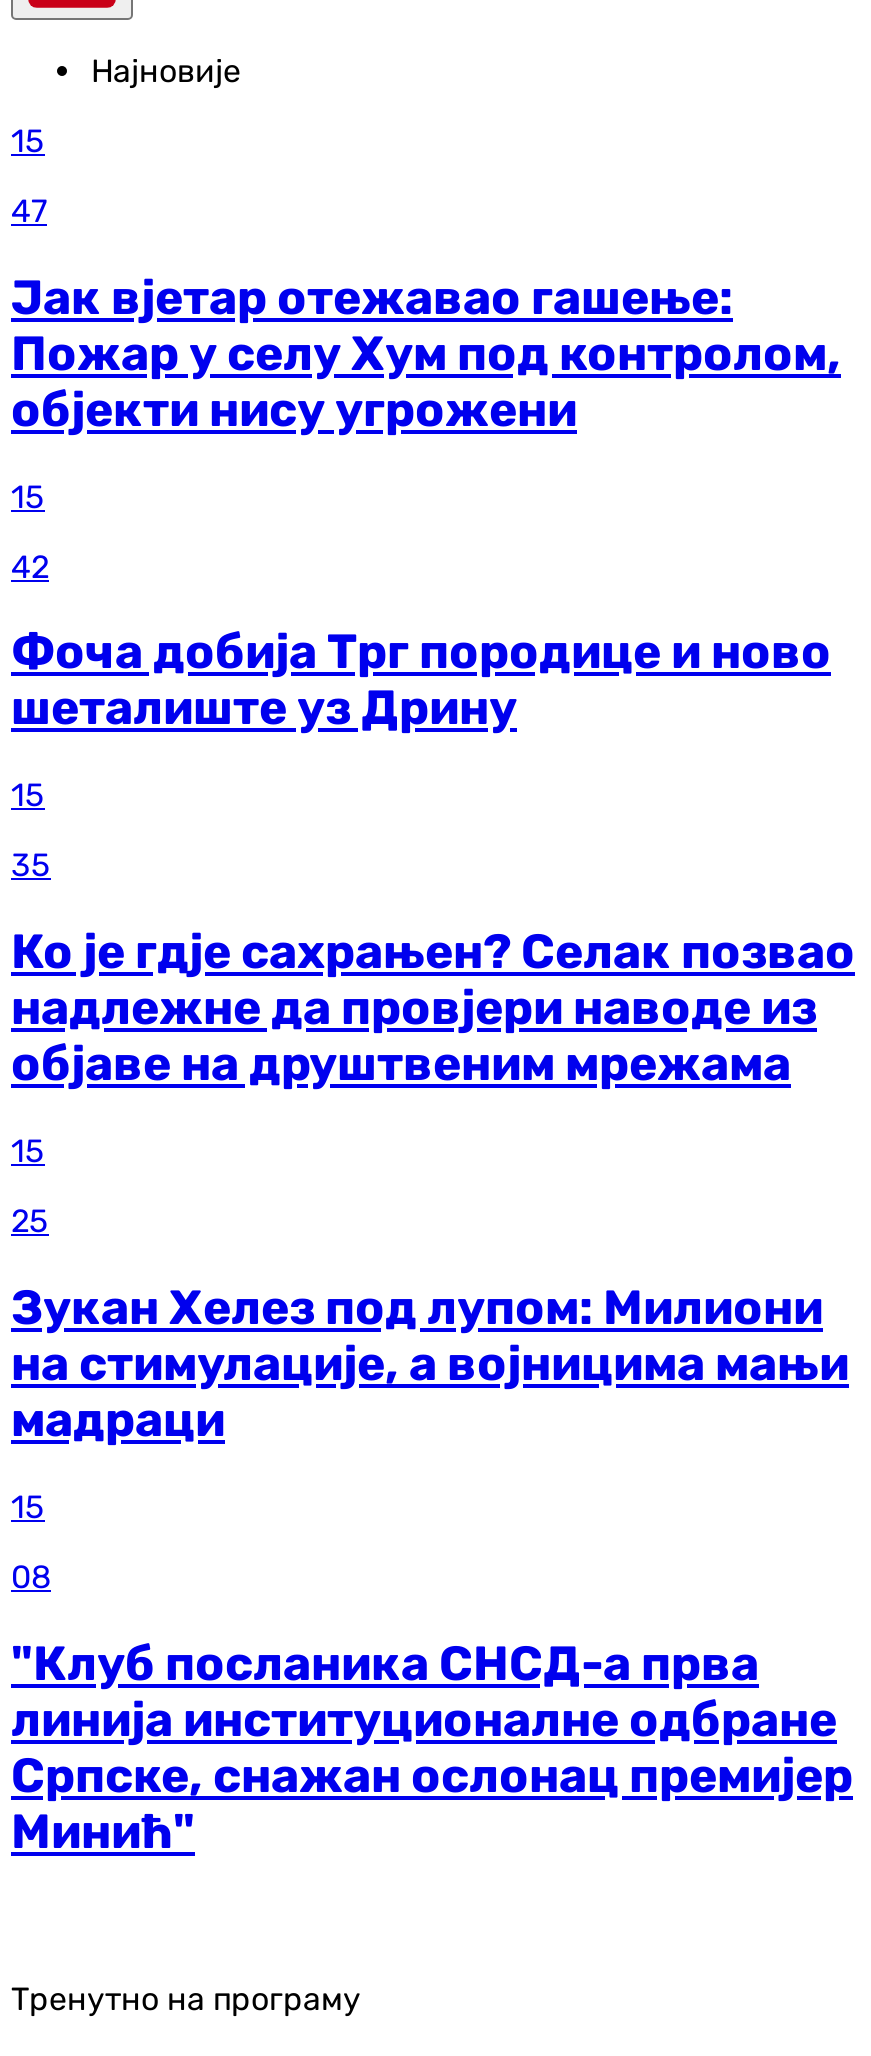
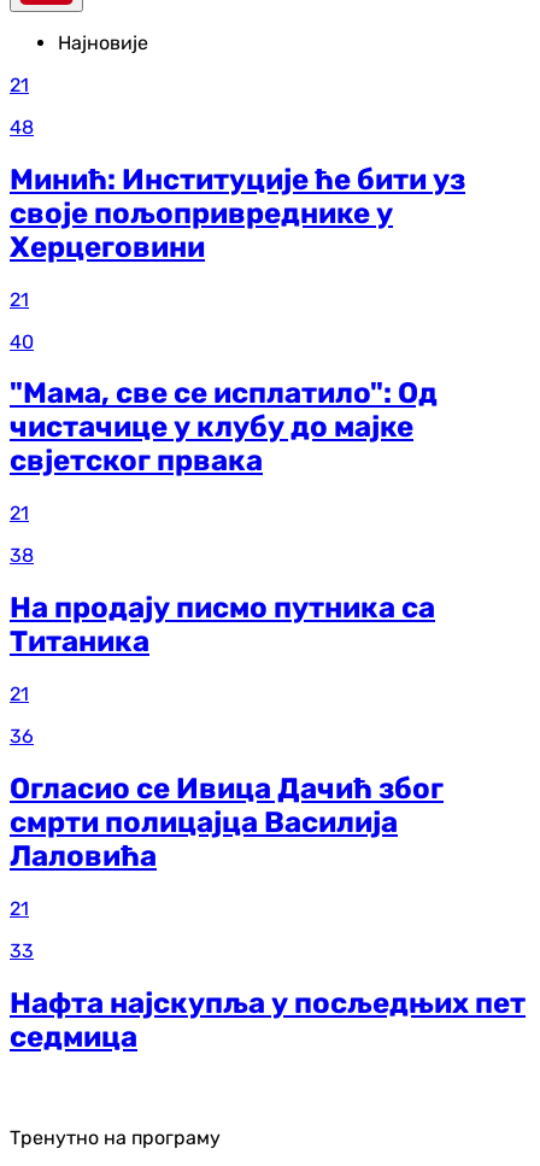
- 15
+ 21

- 47
+ 48

- Јак вјетар отежавао гашење:
- Пожар у селу Хум под контролом,
- објекти нису угрожени
+ Минић: Институције ће бити уз
+ своје пољопривреднике у
+ Херцеговини

- 15
+ 21

- 42
+ 40

- Фоча добија Трг породице и ново
- шеталиште уз Дрину
+ "Мама, све се исплатило": Од
+ чистачице у клубу до мајке
+ свјетског првака

- 15
+ 21

- 35
+ 38

- Ко је гдје сахрањен? Селак позвао
- надлежне да провјери наводе из
- објаве на друштвеним мрежама
+ На продају писмо путника са
+ Титаника

- 15
+ 21

- 25
+ 36

- Зукан Хелез под лупом: Милиони
- на стимулације, а војницима мањи
- мадраци
+ Огласио се Ивица Дачић због
+ смрти полицајца Василија
+ Лаловића

- 15
+ 21

- 08
+ 33

- "Клуб посланика СНСД-а прва
- линија институционалне одбране
- Српске, снажан ослонац премијер
- Минић"
+ Нафта најскупља у посљедњих пет
+ седмица
